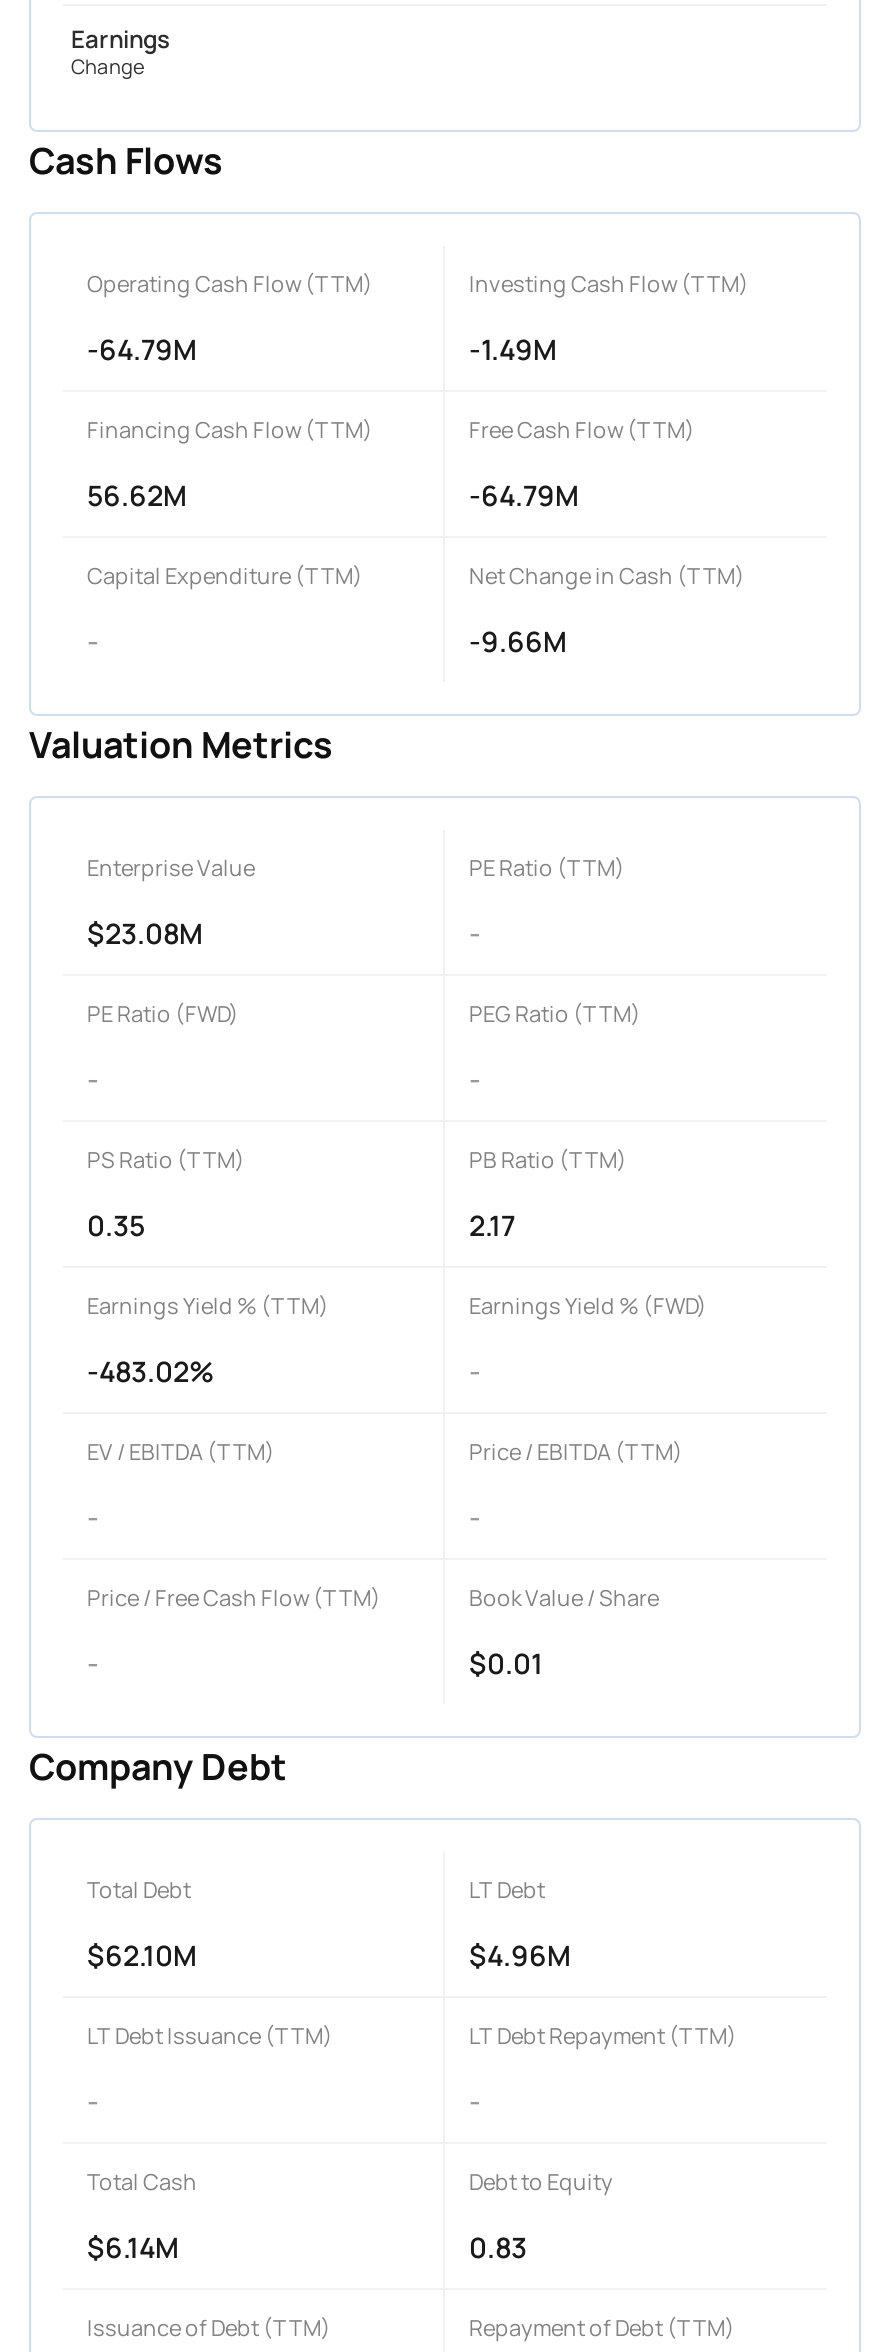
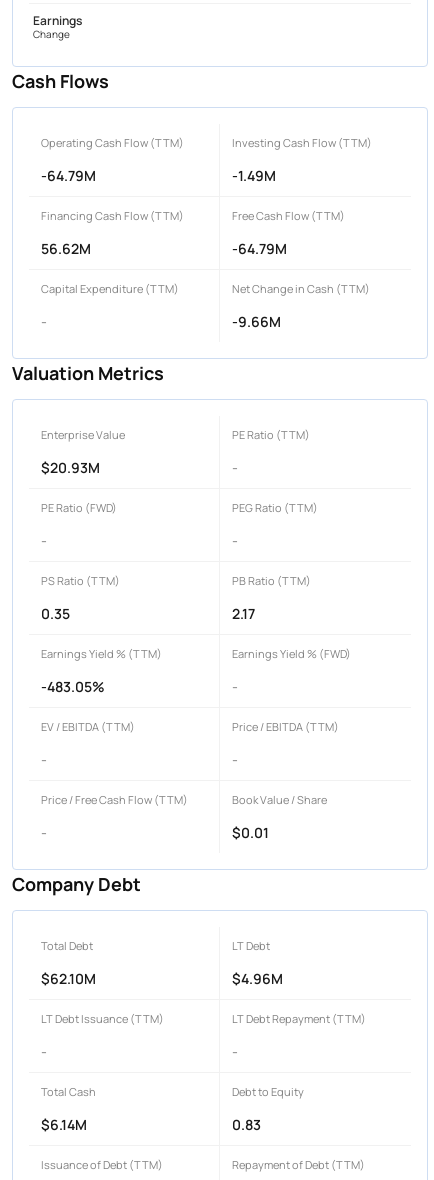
- $23.08M
+ $20.93M

- -483.02%
+ -483.05%
